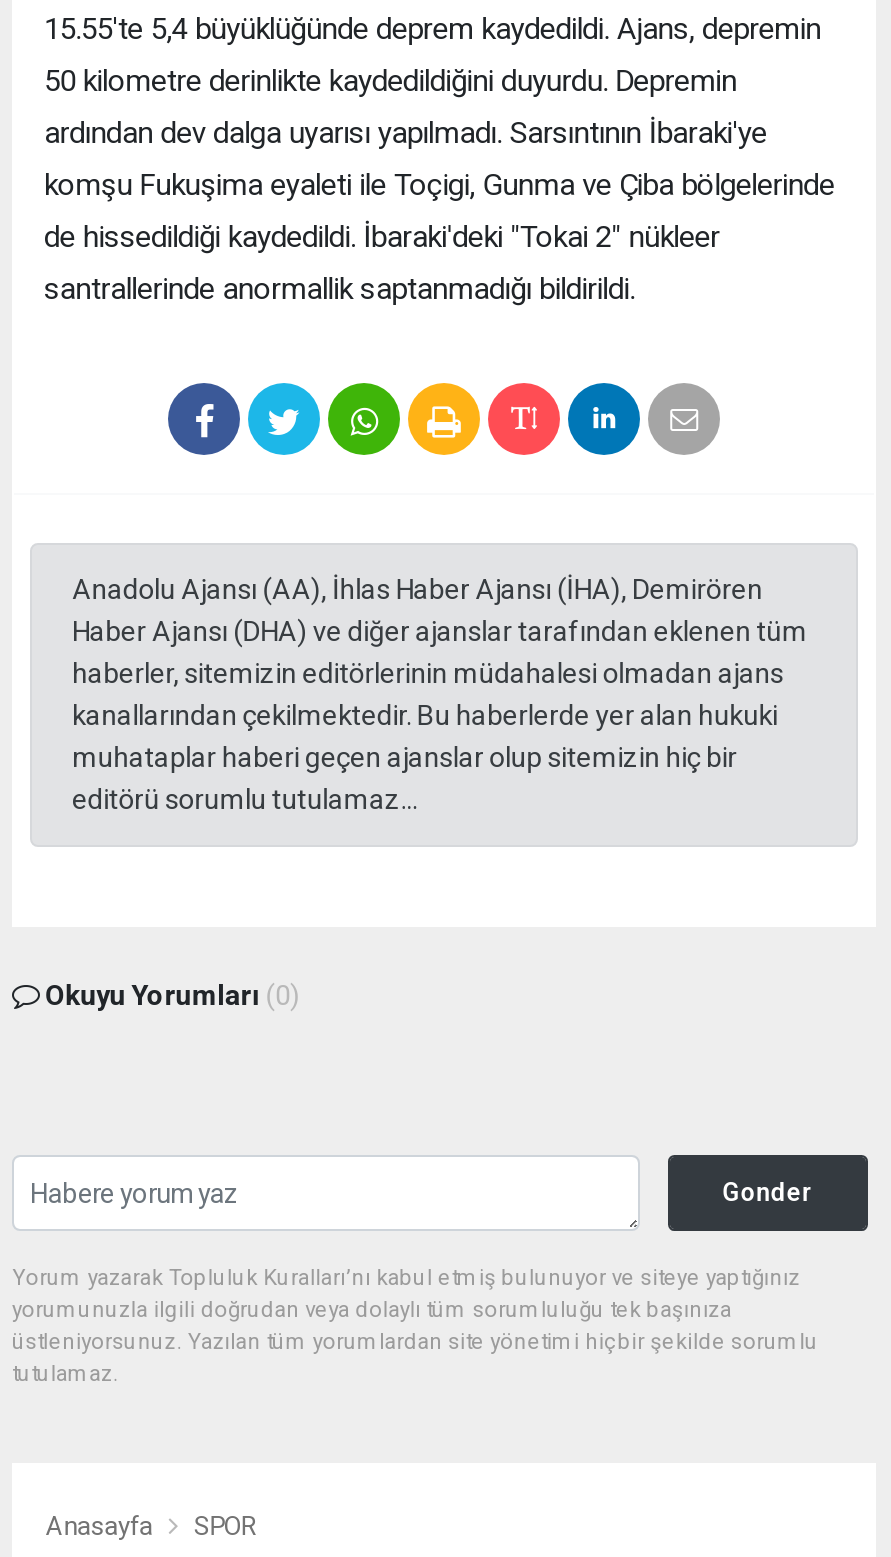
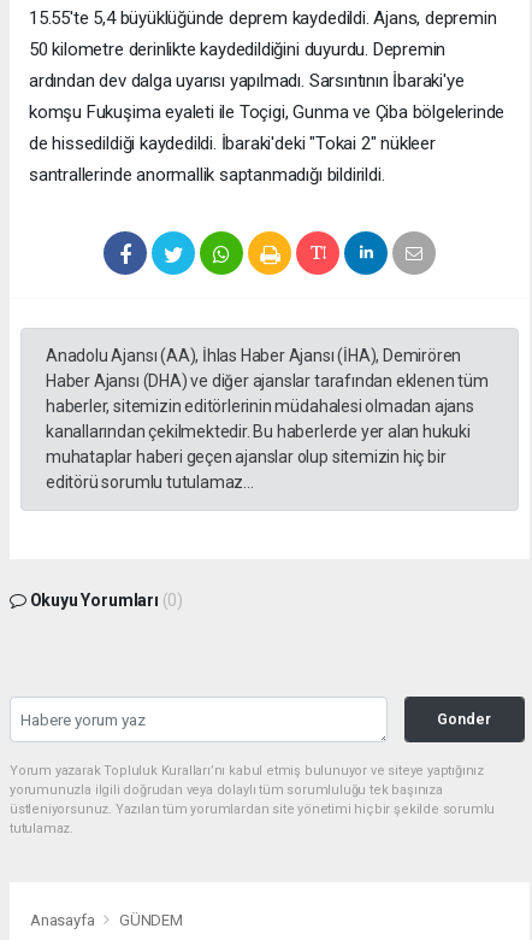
- SPOR
+ GÜNDEM
